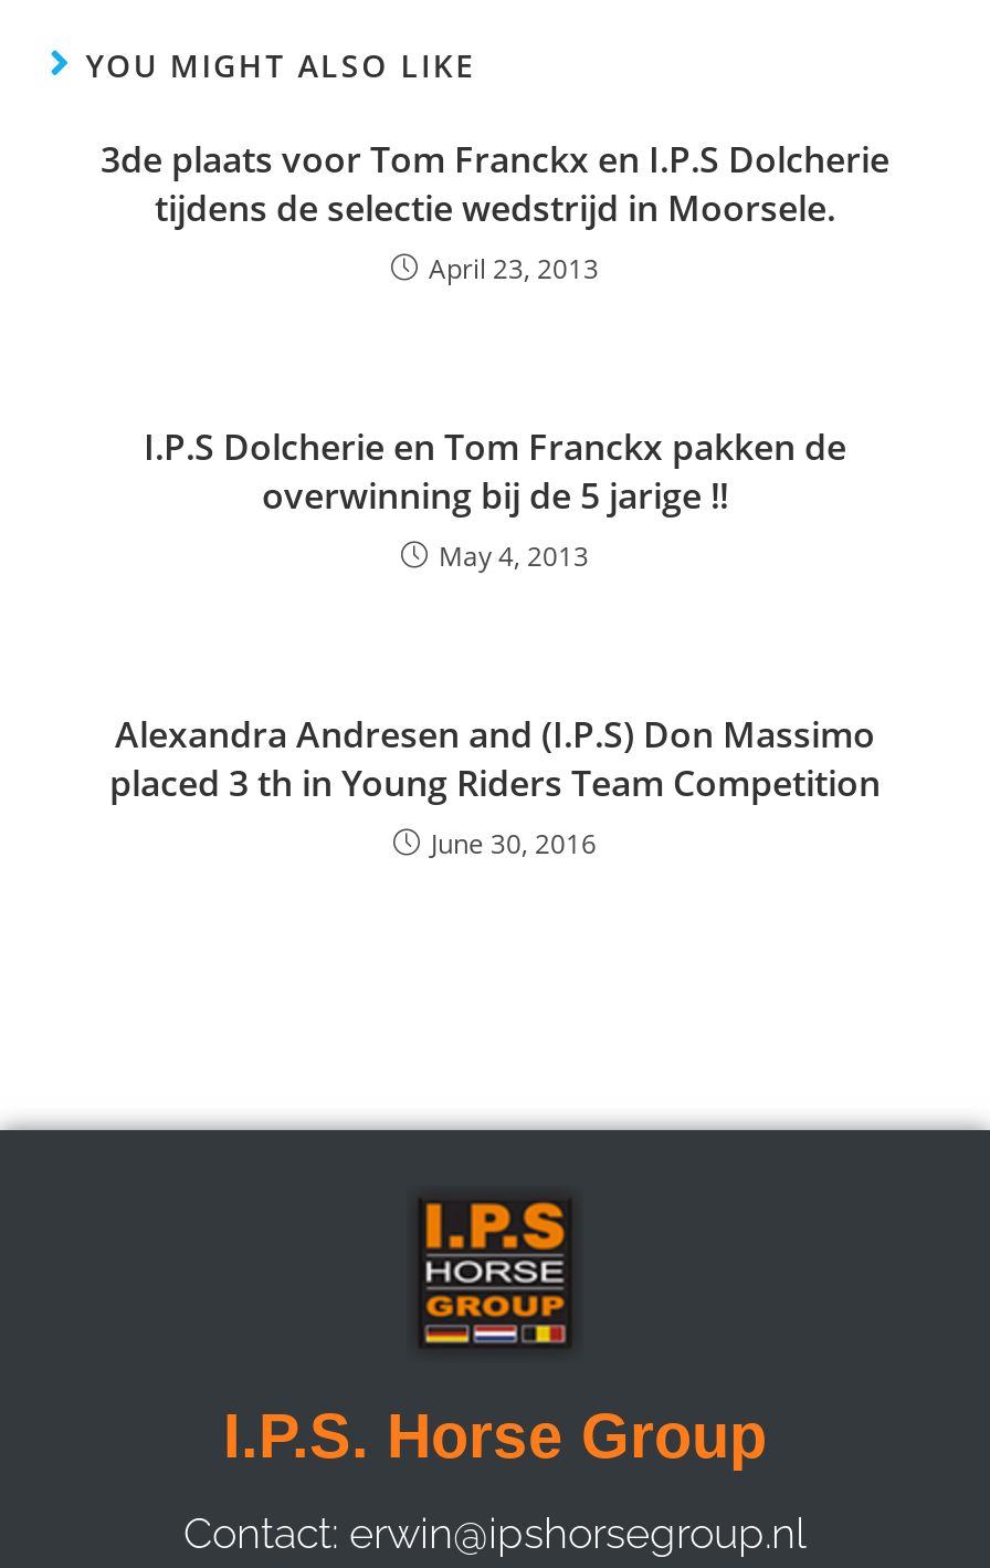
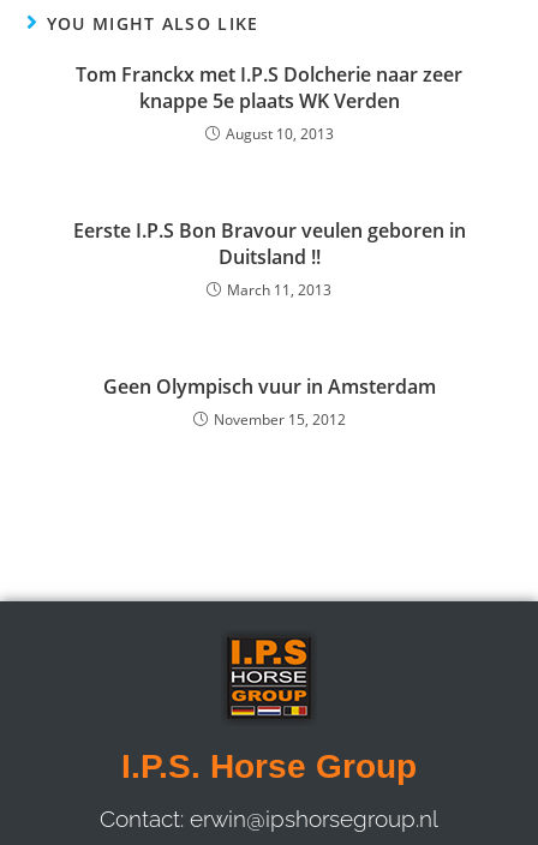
- 3de plaats voor Tom Franckx en I.P.S Dolcherie
- tijdens de selectie wedstrijd in Moorsele.
- April 23, 2013
+ Tom Franckx met I.P.S Dolcherie naar zeer
+ knappe 5e plaats WK Verden
+ August 10, 2013

- I.P.S Dolcherie en Tom Franckx pakken de
- overwinning bij de 5 jarige !!
- May 4, 2013
+ Eerste I.P.S Bon Bravour veulen geboren in
+ Duitsland !!
+ March 11, 2013

- Alexandra Andresen and (I.P.S) Don Massimo
- placed 3 th in Young Riders Team Competition
- June 30, 2016
+ Geen Olympisch vuur in Amsterdam
+ November 15, 2012
